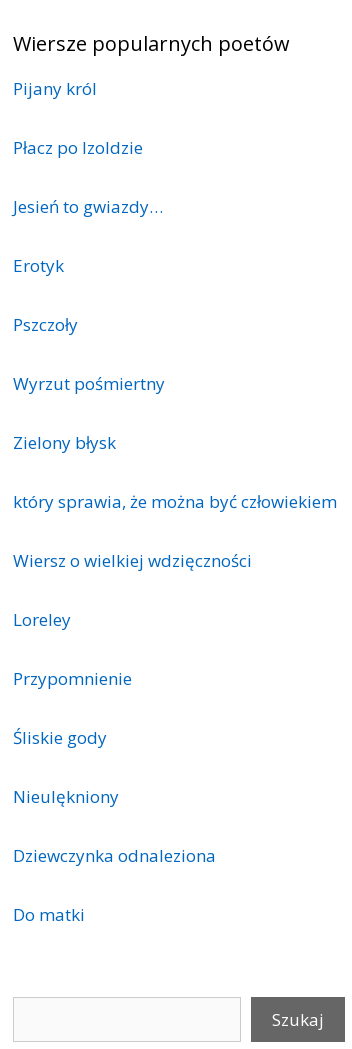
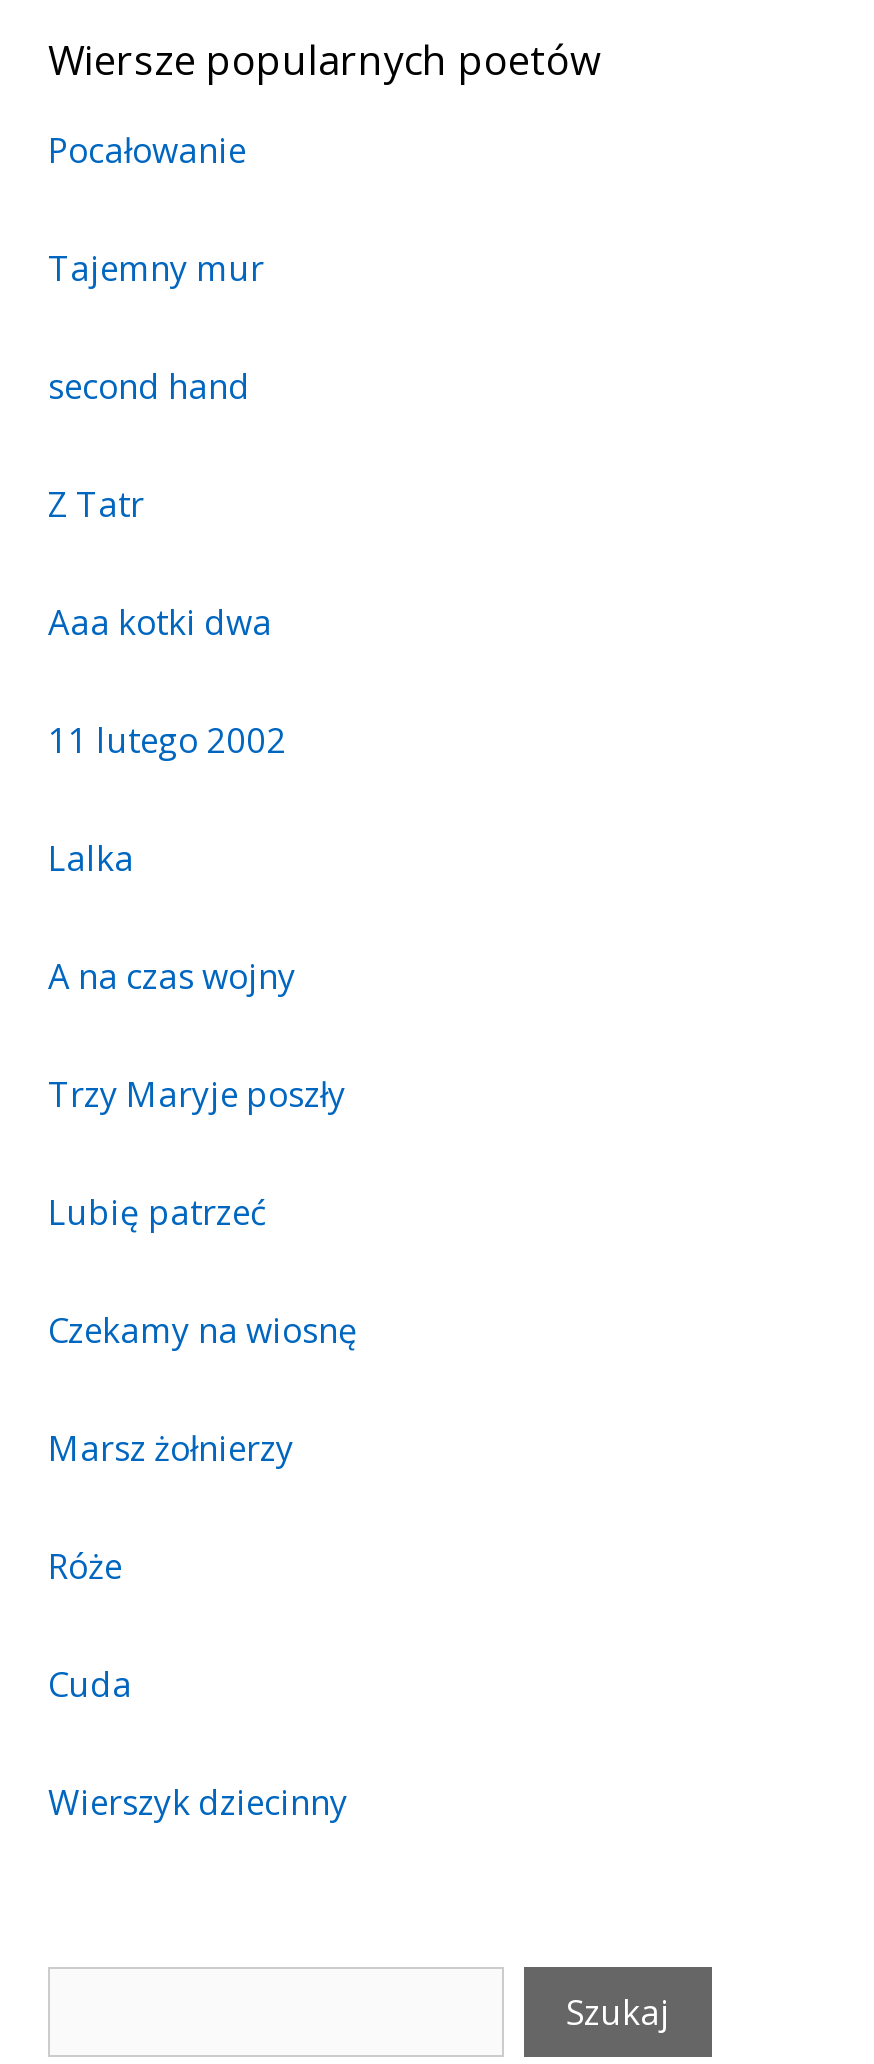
- Pijany król
+ Pocałowanie

- Płacz po Izoldzie
+ Tajemny mur

- Jesień to gwiazdy…
+ second hand

- Erotyk
+ Z Tatr

- Pszczoły
+ Aaa kotki dwa

- Wyrzut pośmiertny
+ 11 lutego 2002

- Zielony błysk
+ Lalka

- który sprawia, że można być człowiekiem
+ A na czas wojny

- Wiersz o wielkiej wdzięczności
+ Trzy Maryje poszły

- Loreley
+ Lubię patrzeć

- Przypomnienie
+ Czekamy na wiosnę

- Śliskie gody
+ Marsz żołnierzy

- Nieulękniony
+ Róże

- Dziewczynka odnaleziona
+ Cuda

- Do matki
+ Wierszyk dziecinny
